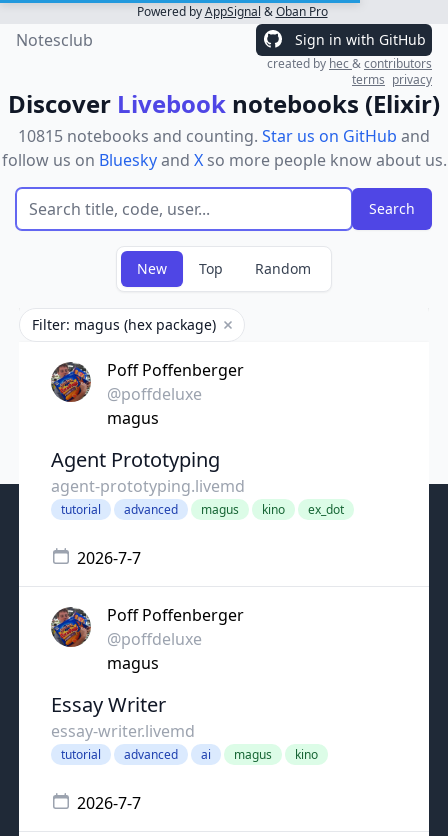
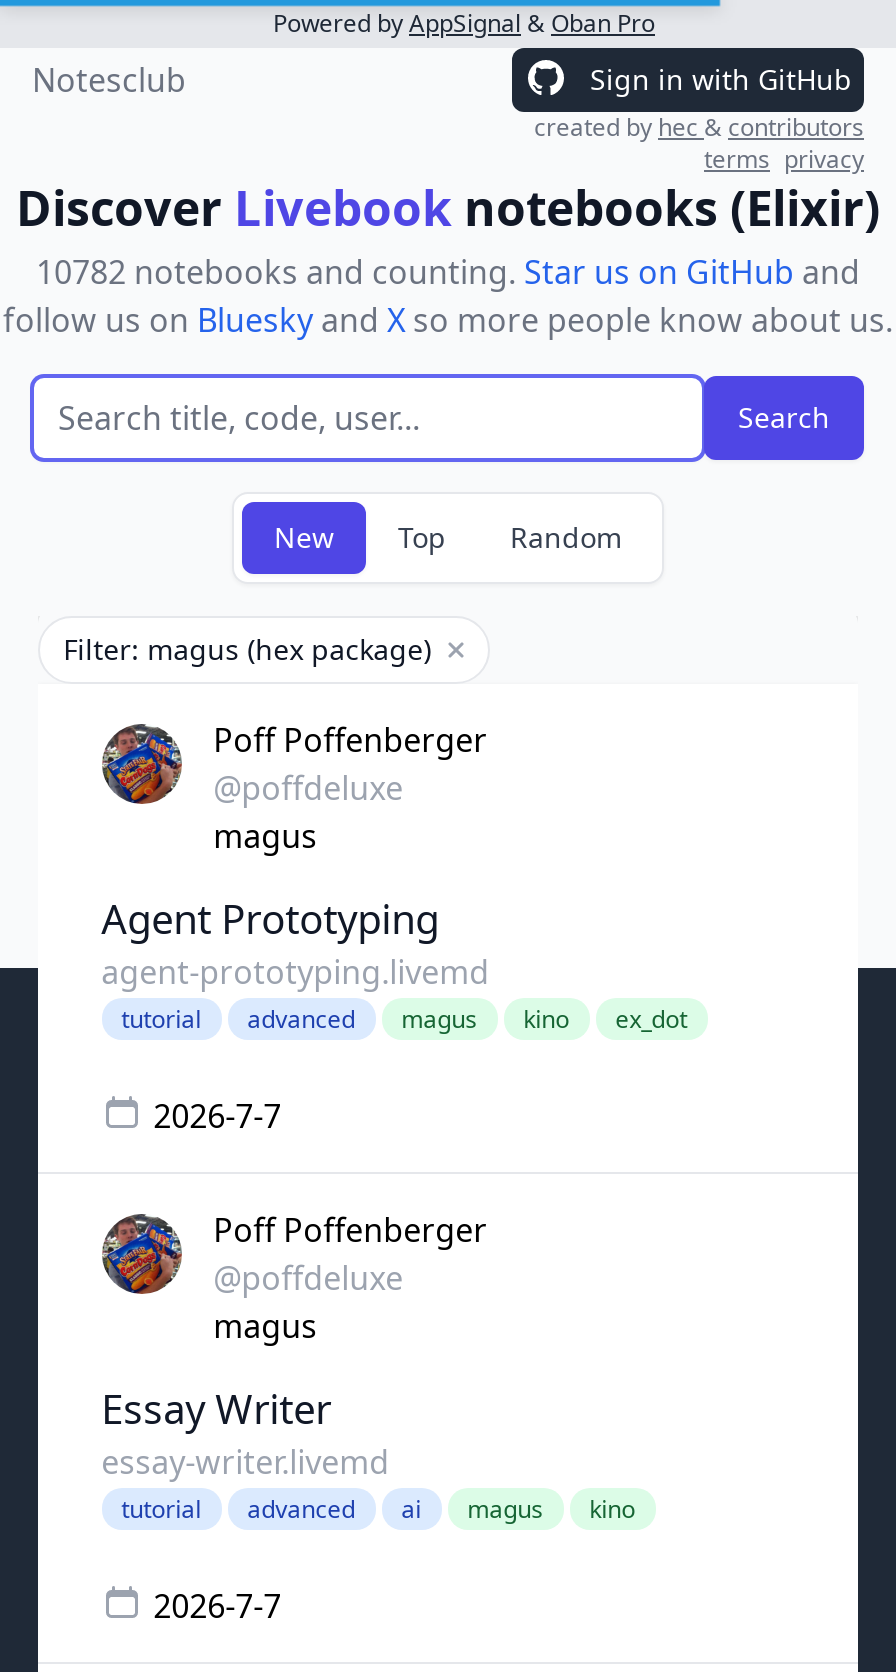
- 10815 notebooks and counting. Star us on GitHub and
+ 10782 notebooks and counting. Star us on GitHub and
